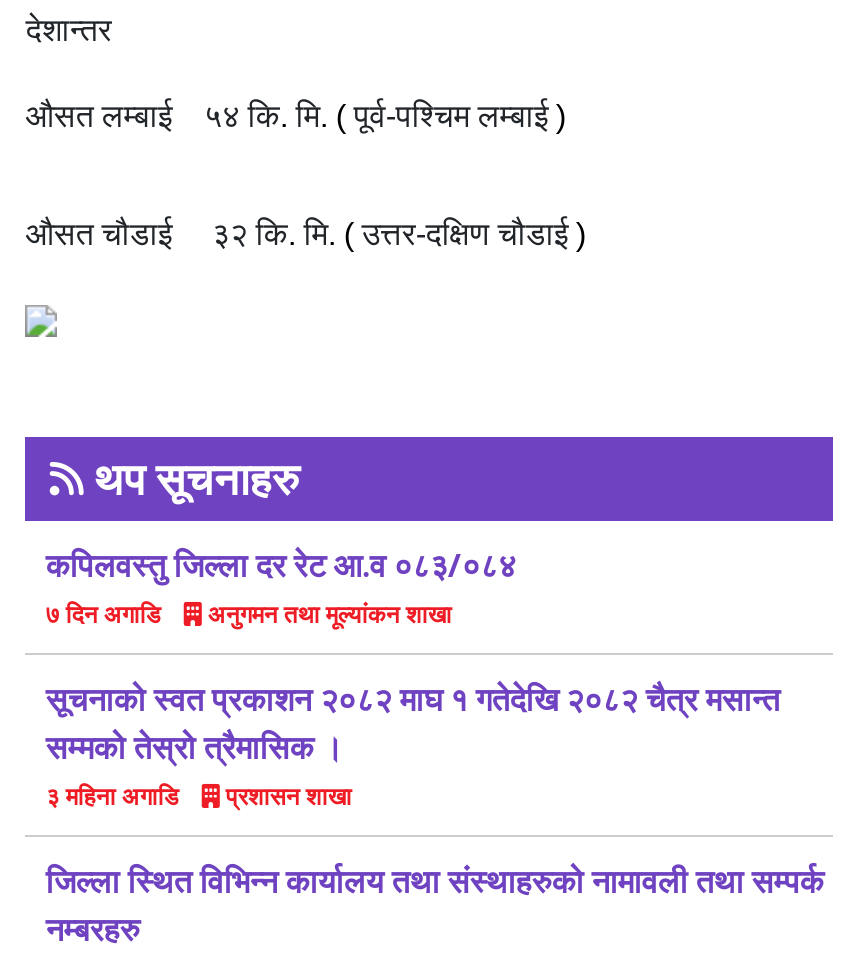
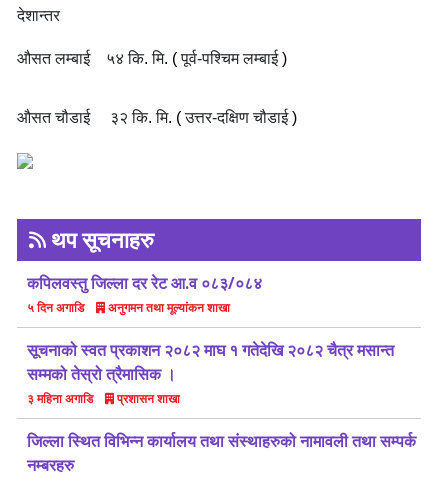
- ७ दिन अगाडि अनुगमन तथा मूल्यांकन शाखा
+ ५ दिन अगाडि अनुगमन तथा मूल्यांकन शाखा
